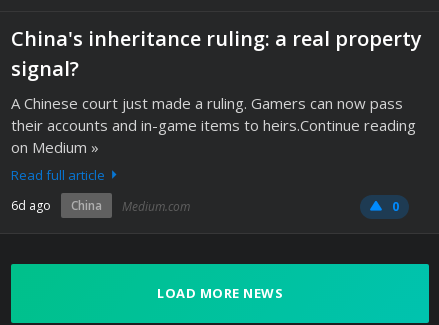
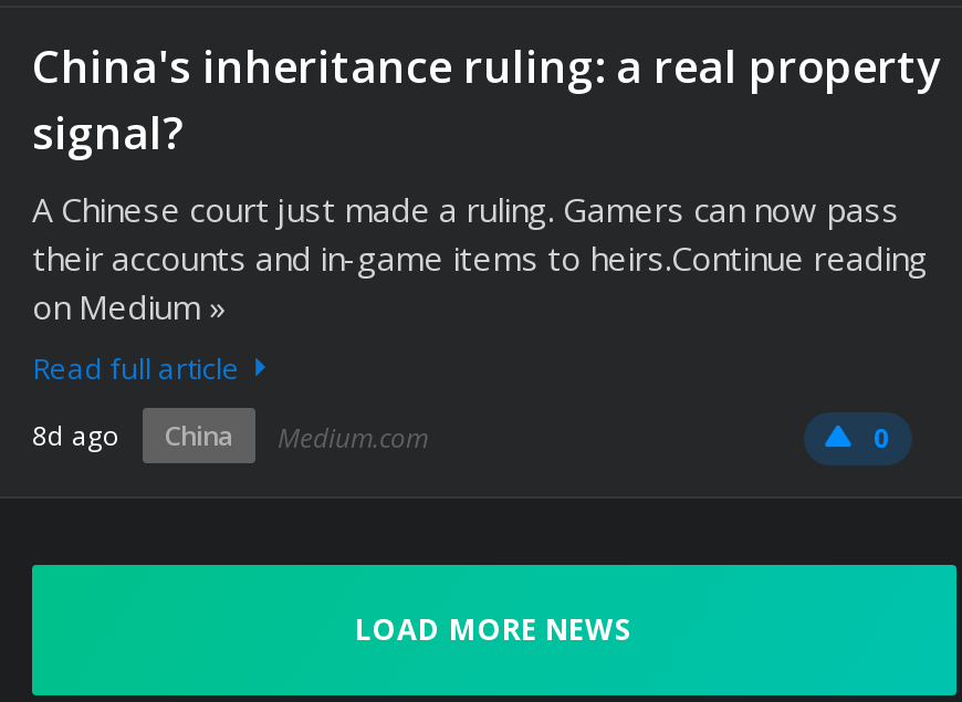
- 6d ago China Medium.com
+ 8d ago China Medium.com
